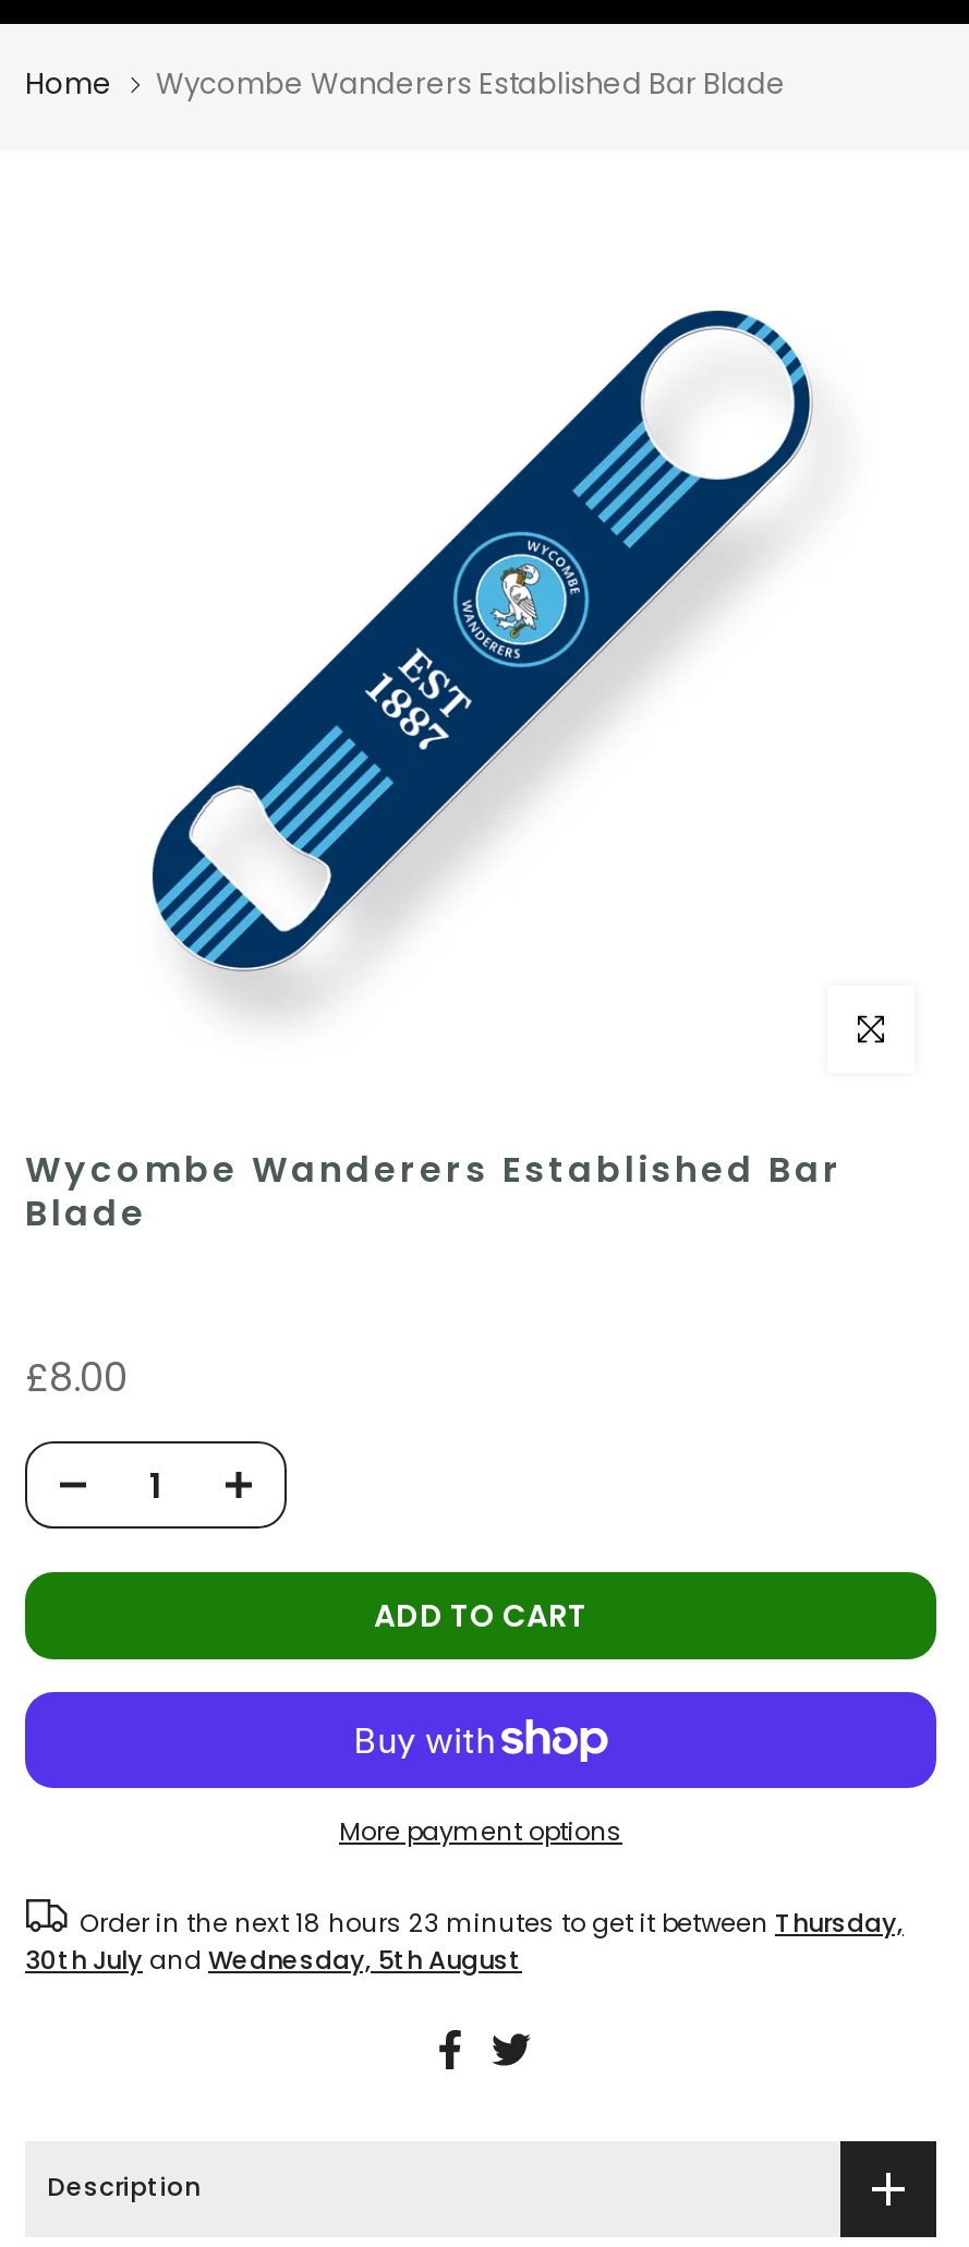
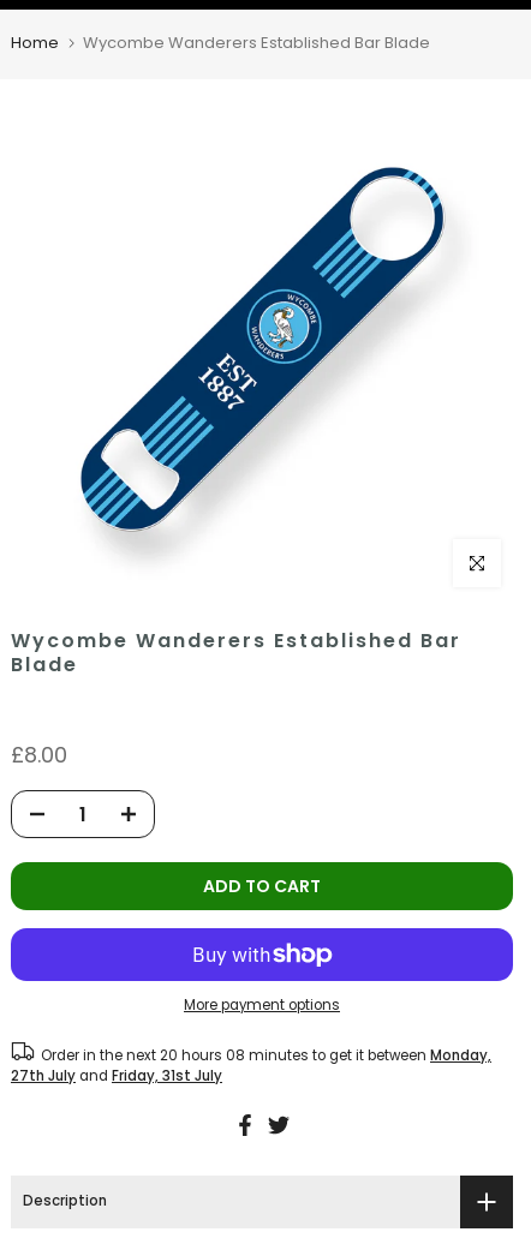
- Order in the next 18 hours 23 minutes to get it between Thursday,
+ Order in the next 20 hours 08 minutes to get it between Monday,

- 30th July and Wednesday, 5th August
+ 27th July and Friday, 31st July
